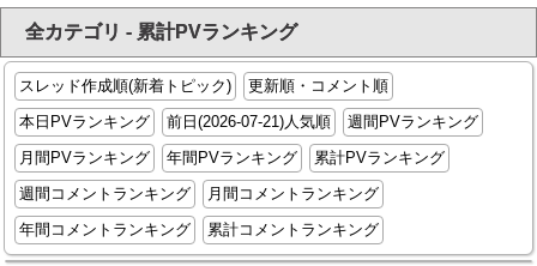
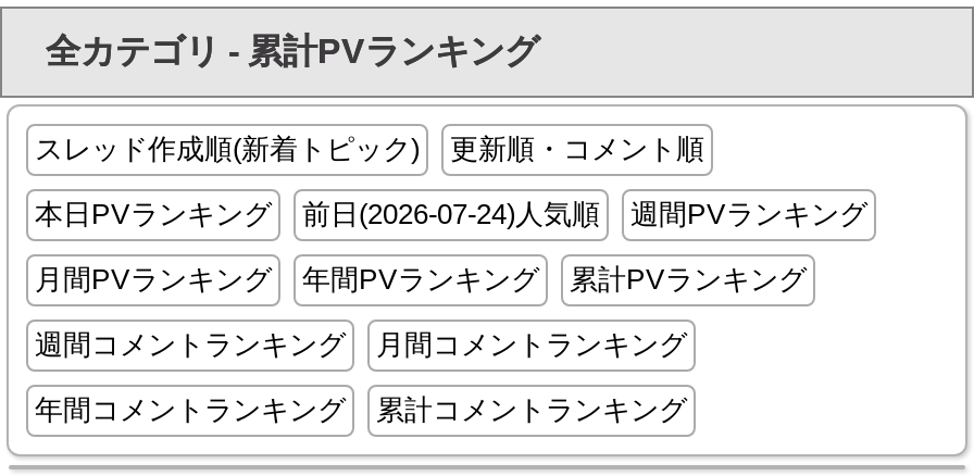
- 本日PVランキング 前日(2026-07-21)人気順 週間PVランキング
+ 本日PVランキング 前日(2026-07-24)人気順 週間PVランキング
